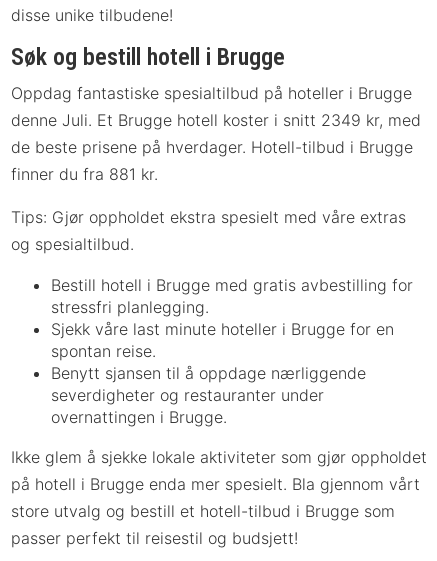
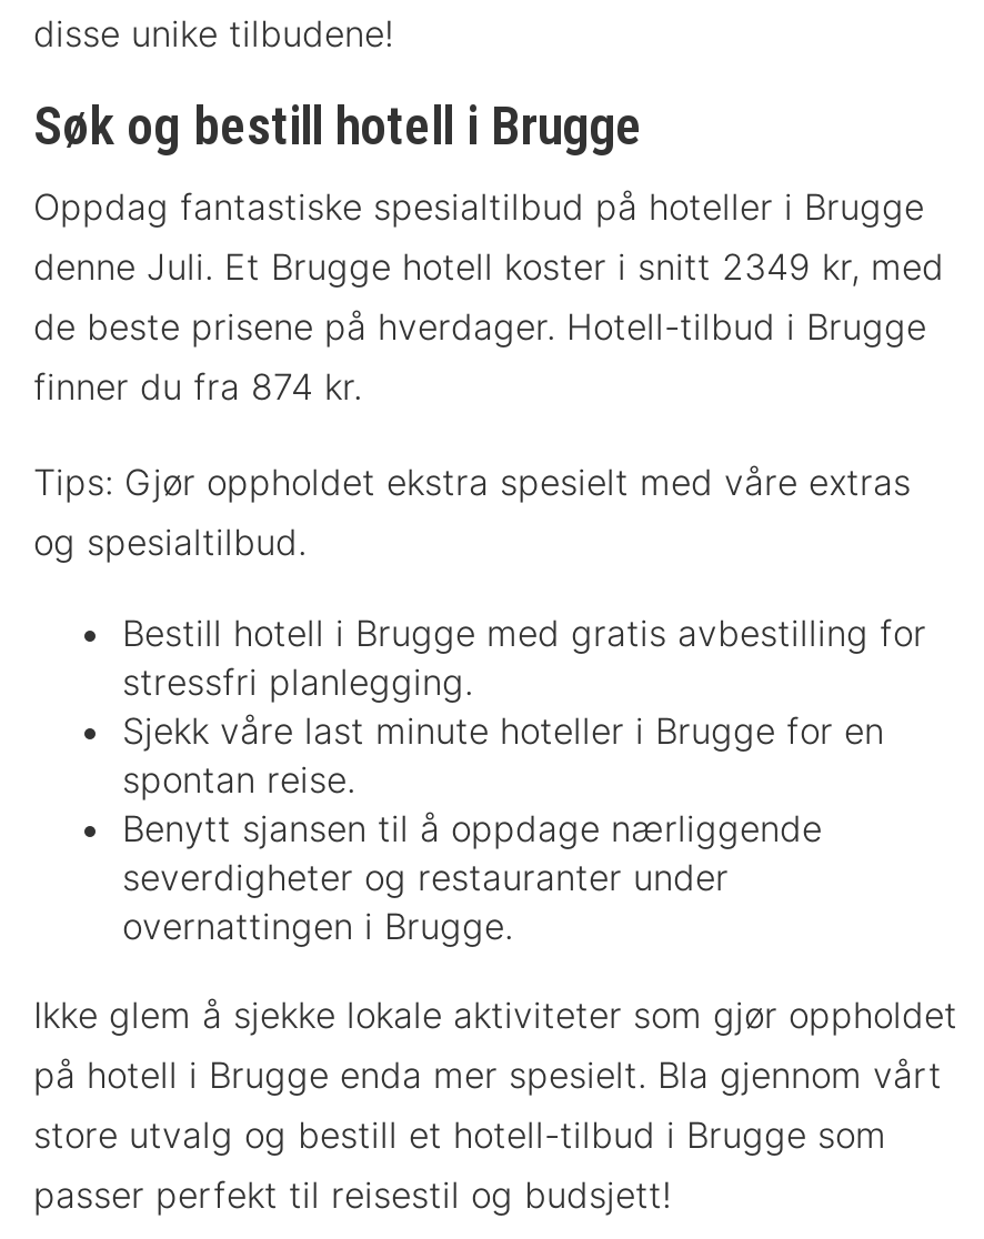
- finner du fra 881 kr.
+ finner du fra 874 kr.
